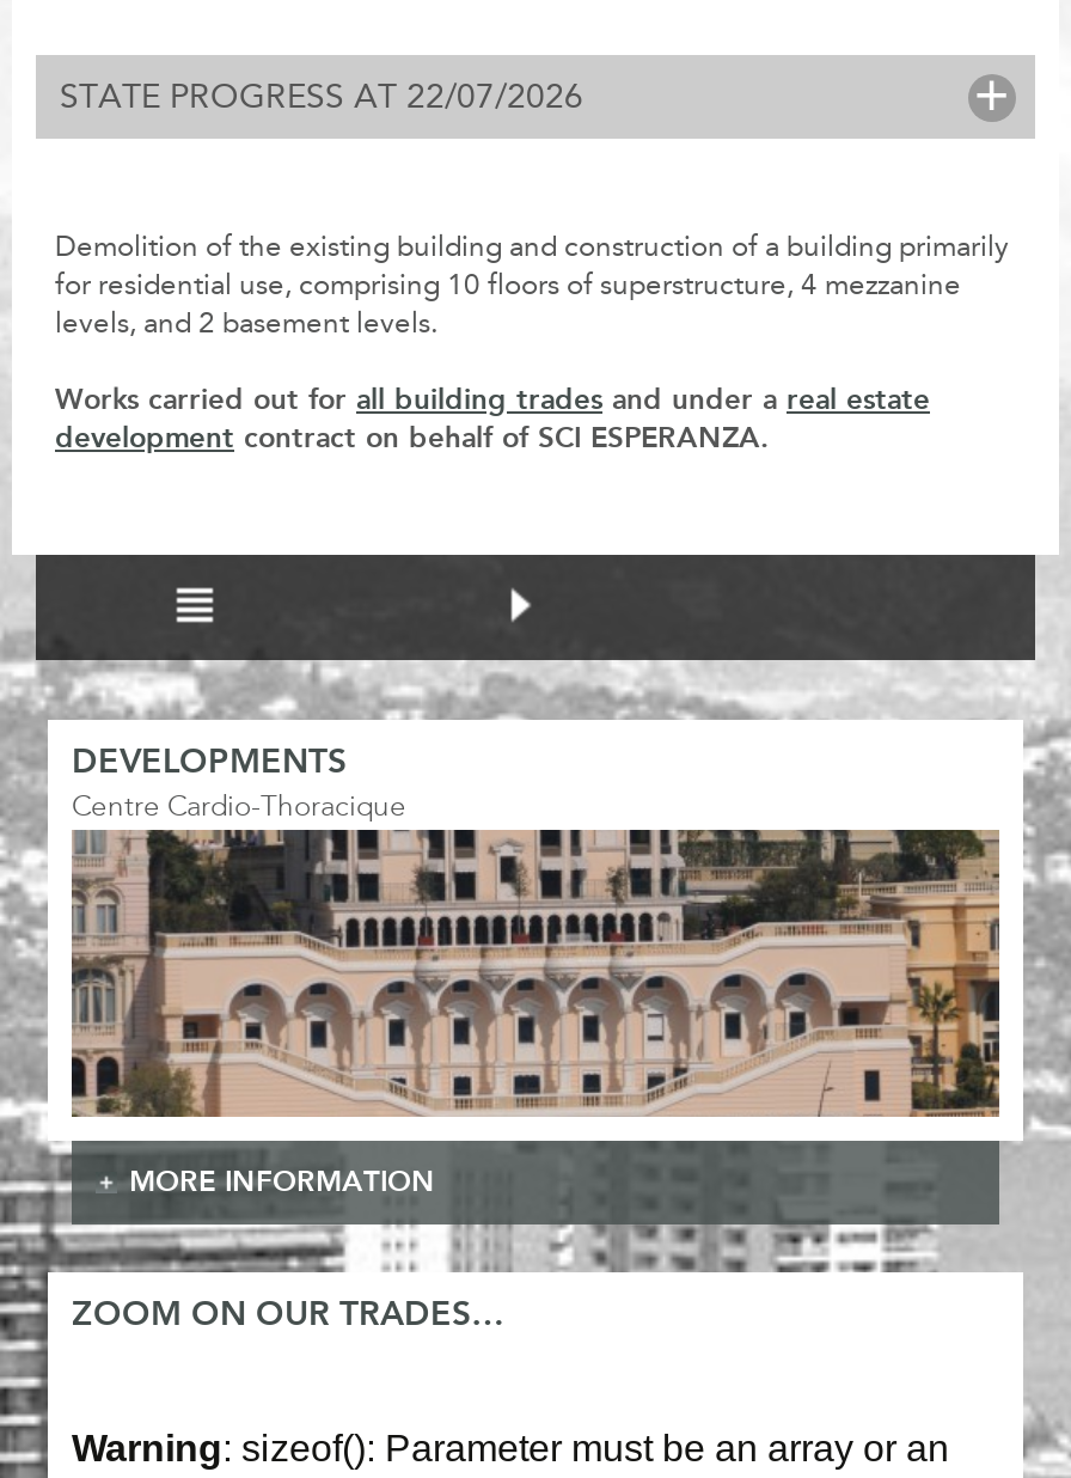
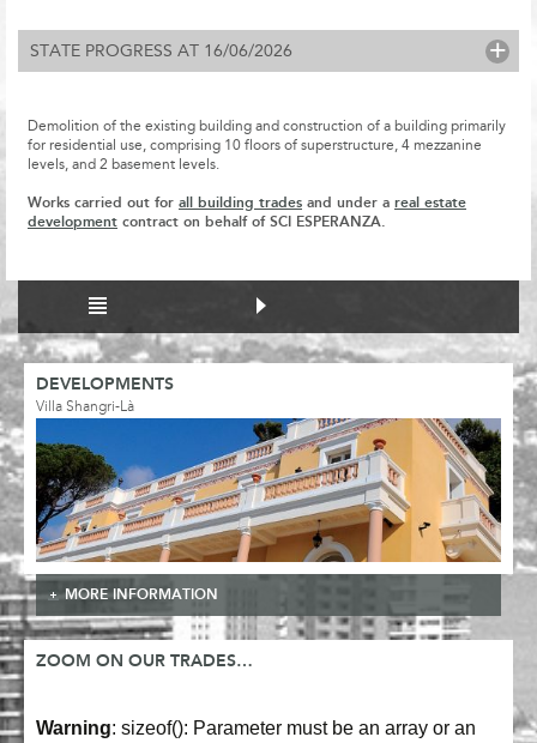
- STATE PROGRESS AT 22/07/2026
+ STATE PROGRESS AT 16/06/2026

- Centre Cardio-Thoracique
+ Villa Shangri-Là

- [image]
+ [image]
